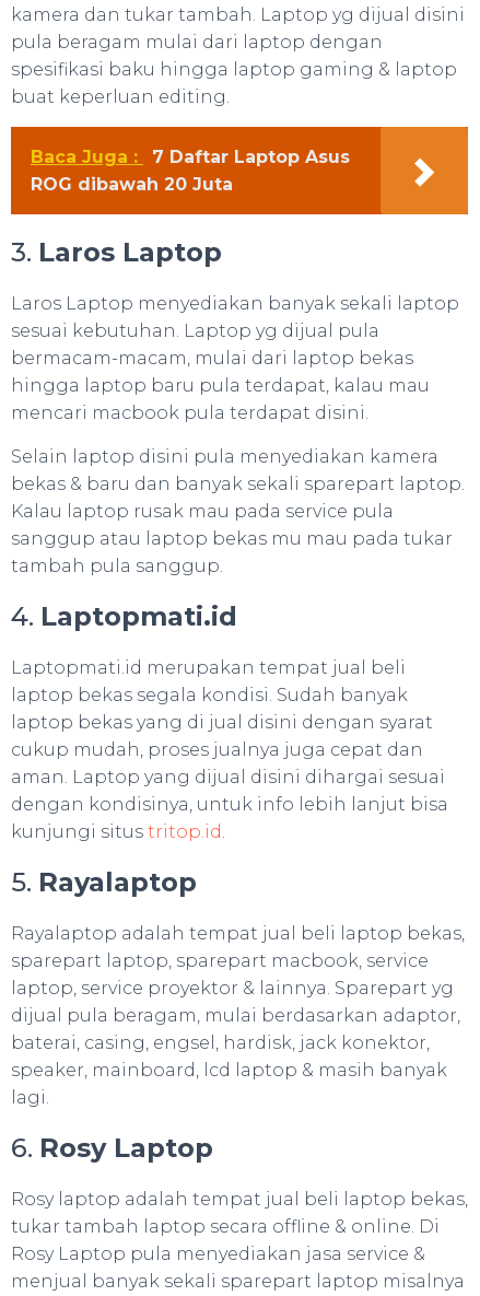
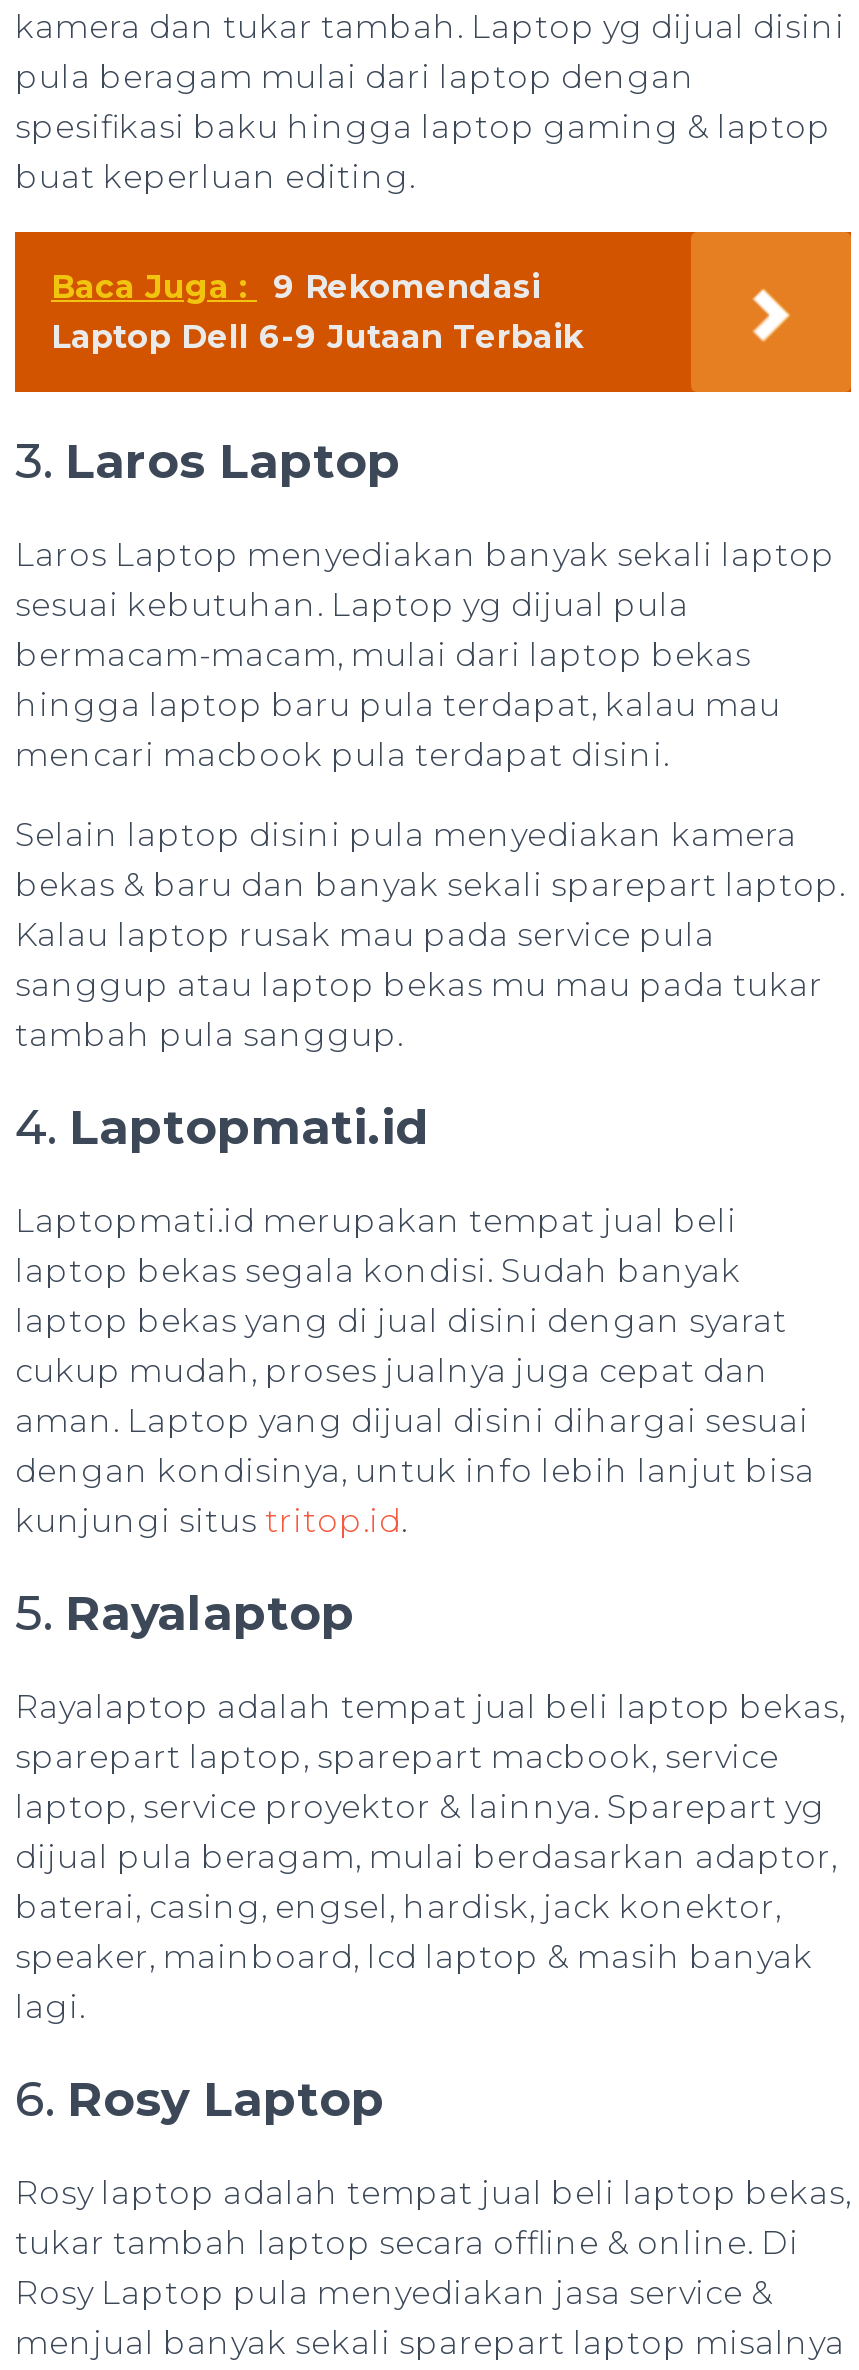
- Baca Juga : 7 Daftar Laptop Asus
- ROG dibawah 20 Juta
+ Baca Juga : 9 Rekomendasi
+ Laptop Dell 6-9 Jutaan Terbaik
